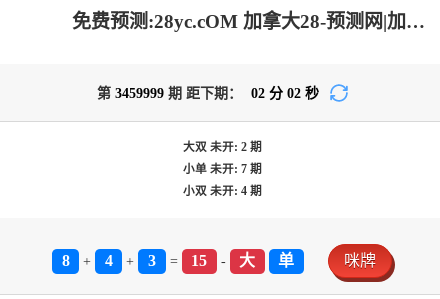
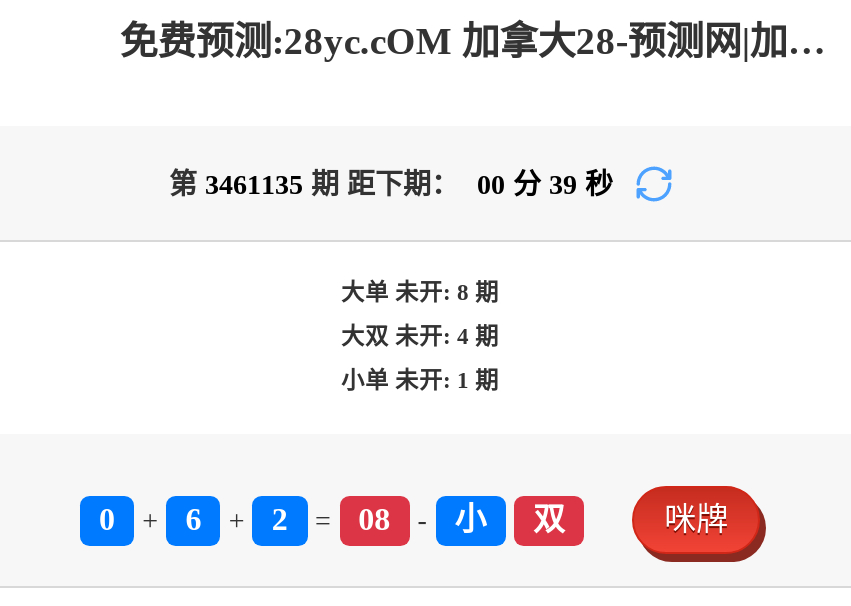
- 第3459999期 距下期： 02分 02秒
+ 第3461135期 距下期： 00分 39秒

- 大双未开: 2期
+ 大单未开: 8期

- 小单未开: 7期
+ 大双未开: 4期

- 小双未开: 4期
+ 小单未开: 1期

- 8
+ 0

- 4
+ 6

- 3
+ 2

- 15
+ 08

- 大
- 单
+ 小
+ 双
